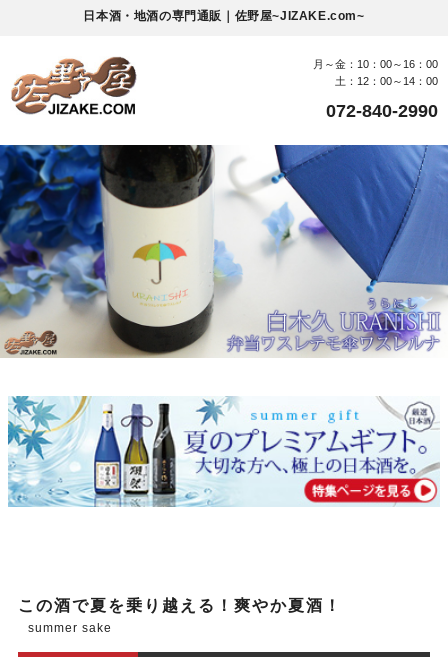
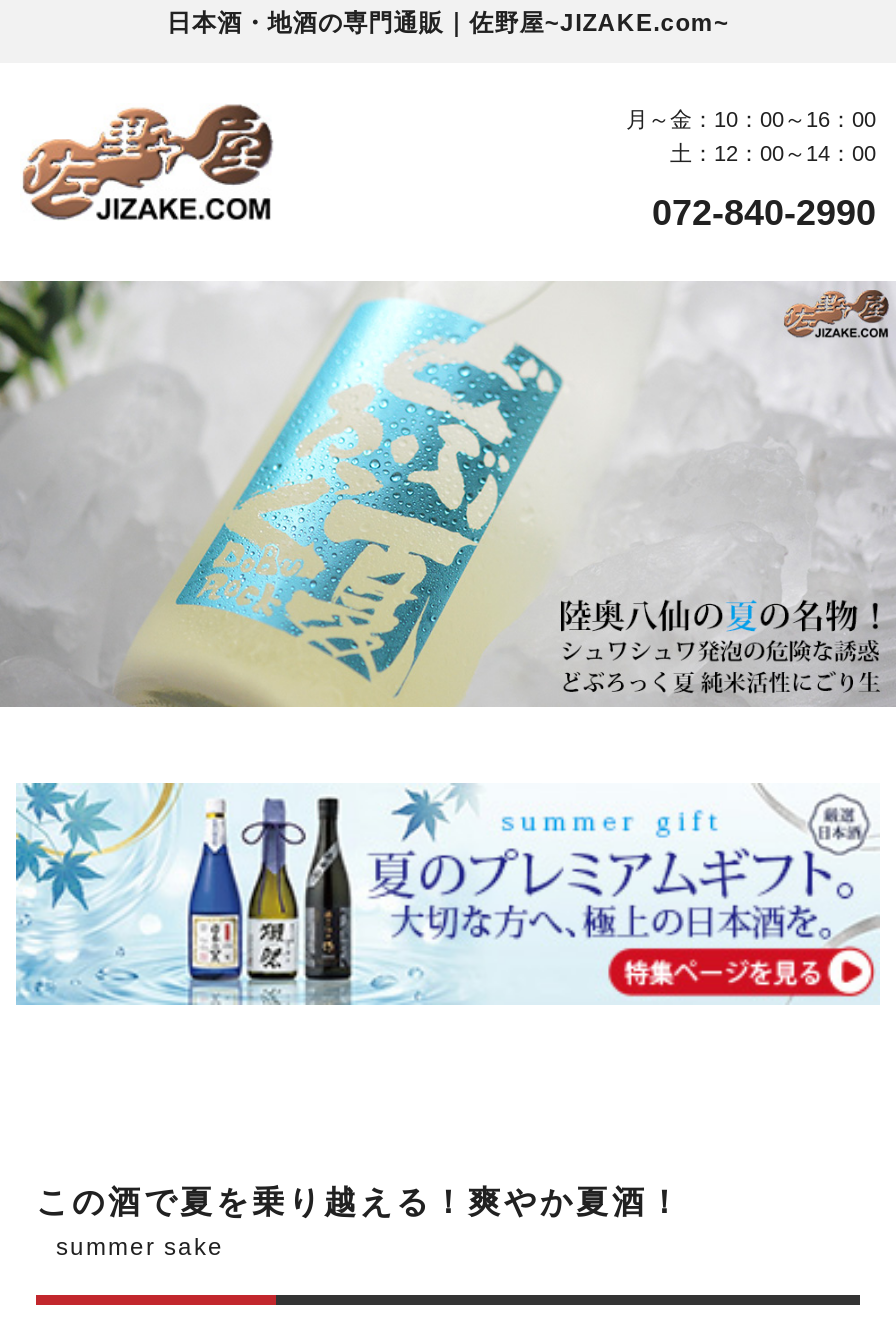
- [image]
+ [image]
